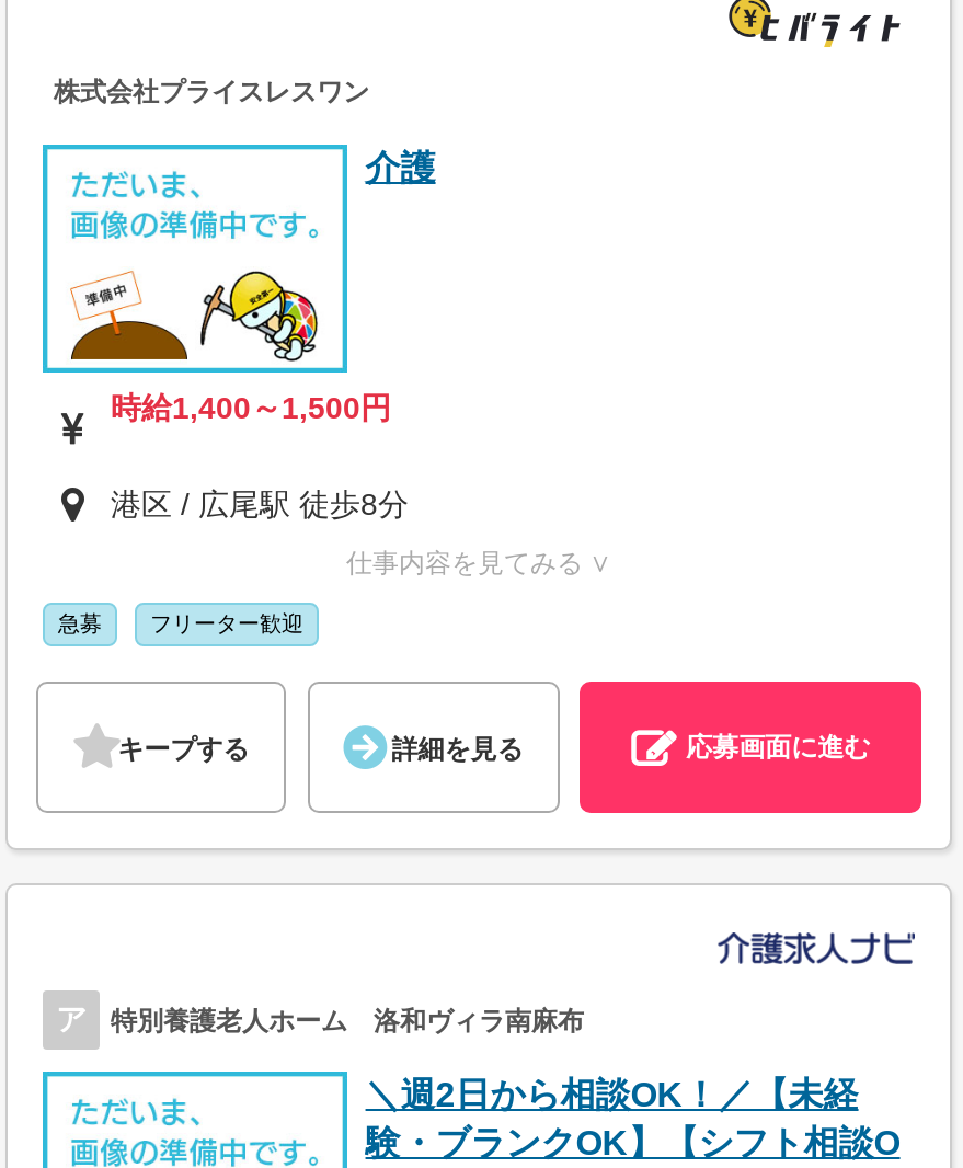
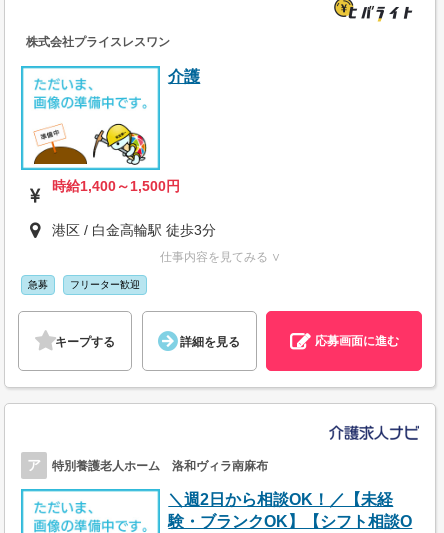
- 港区 / 広尾駅 徒歩8分
+ 港区 / 白金高輪駅 徒歩3分
